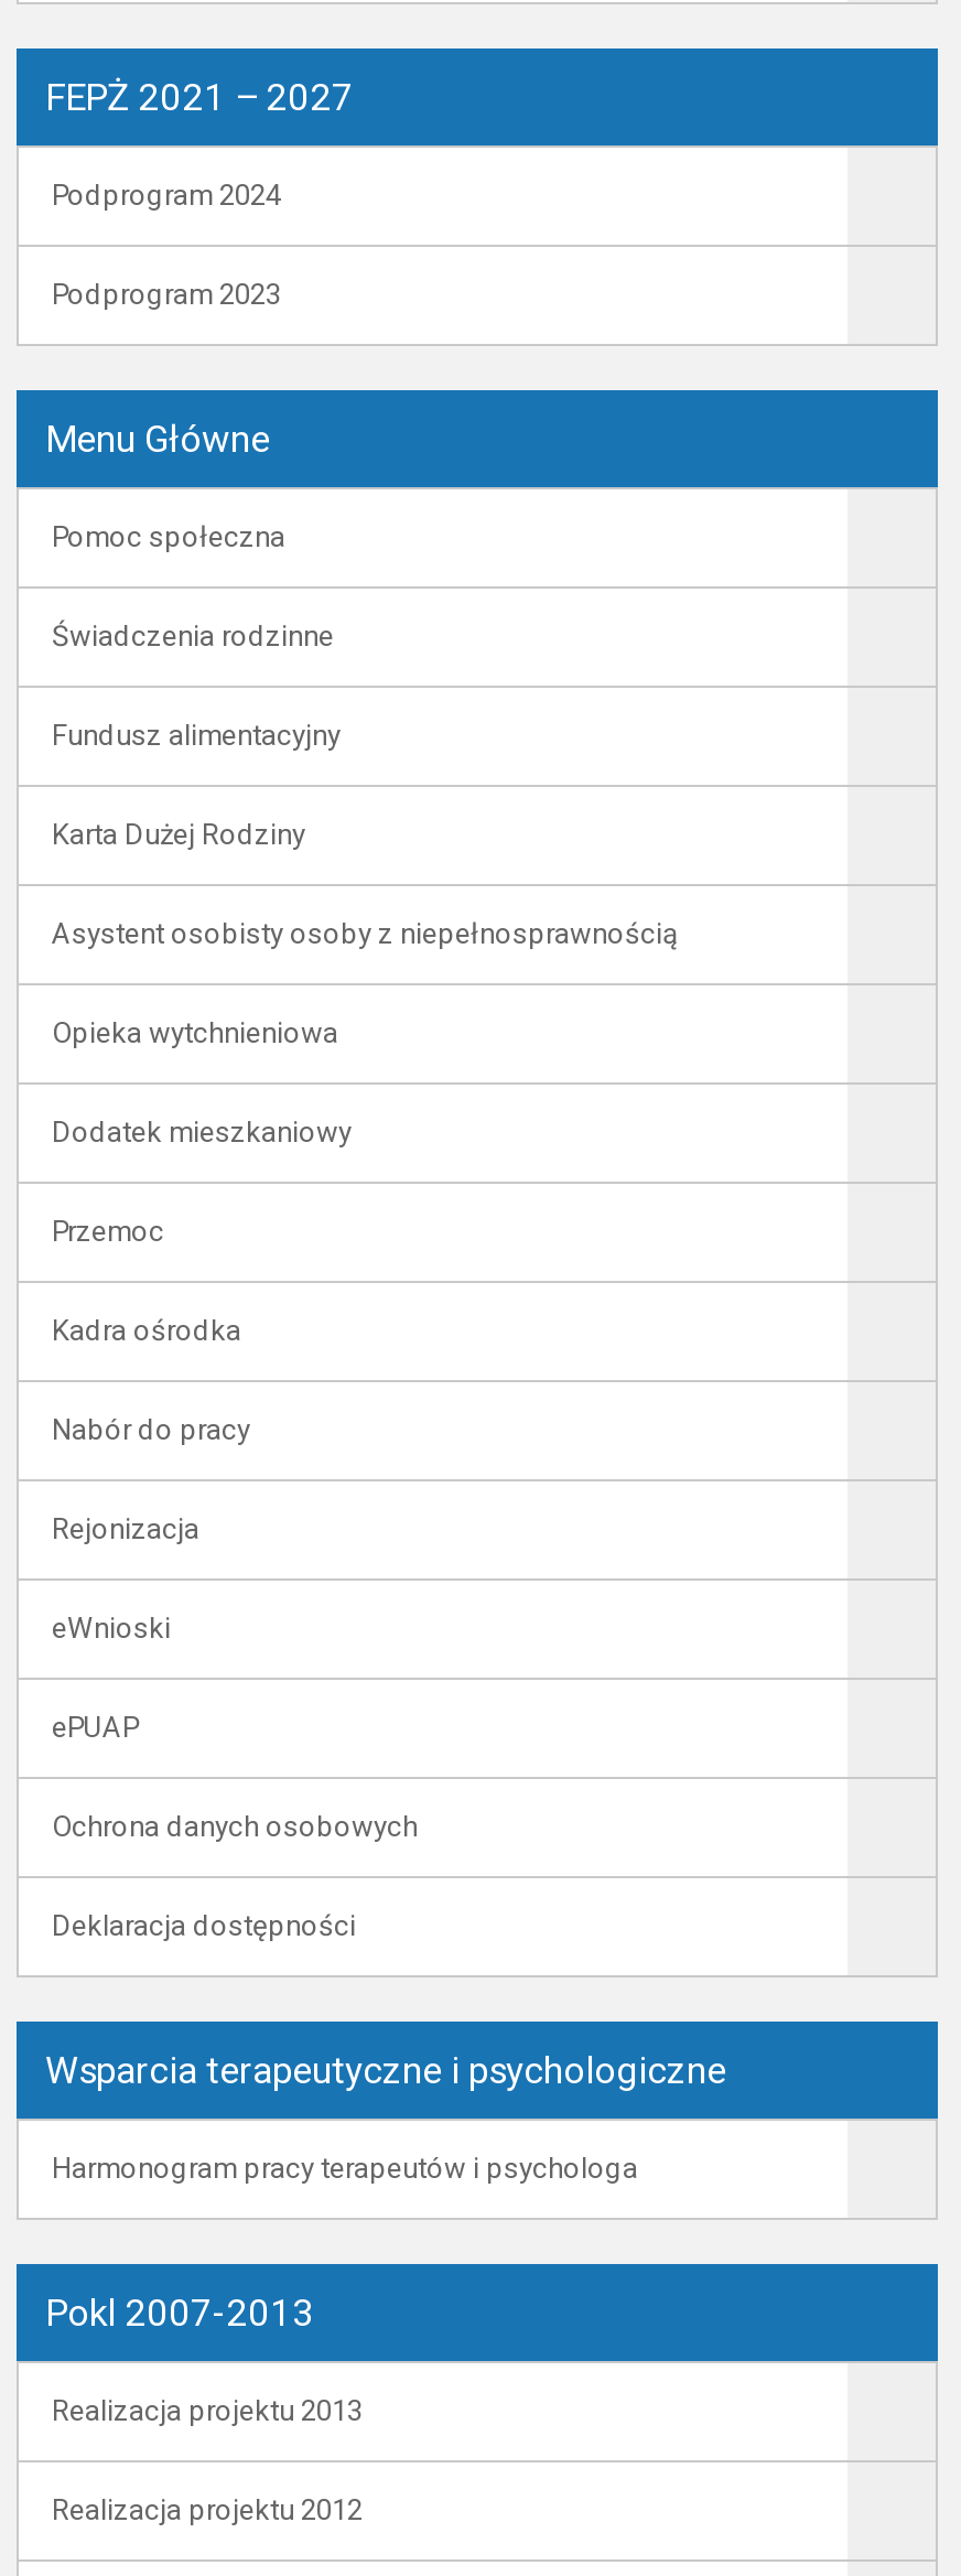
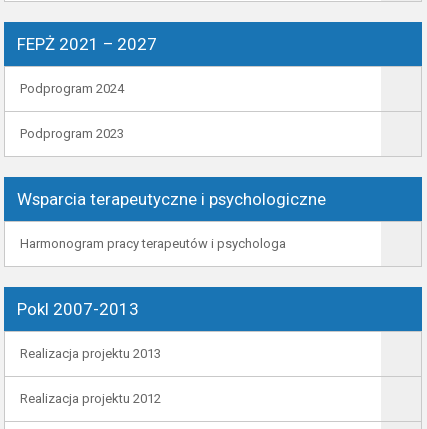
- Menu Główne
- Pomoc społeczna
- Świadczenia rodzinne
- Fundusz alimentacyjny
- Karta Dużej Rodziny
- Asystent osobisty osoby z niepełnosprawnością
- Opieka wytchnieniowa
- Dodatek mieszkaniowy
- Przemoc
- Kadra ośrodka
- Nabór do pracy
- Rejonizacja
- eWnioski
- ePUAP
- Ochrona danych osobowych
- Deklaracja dostępności
